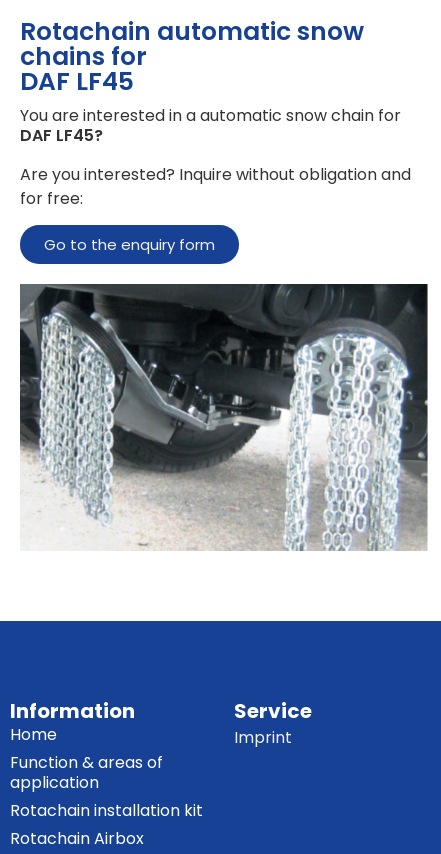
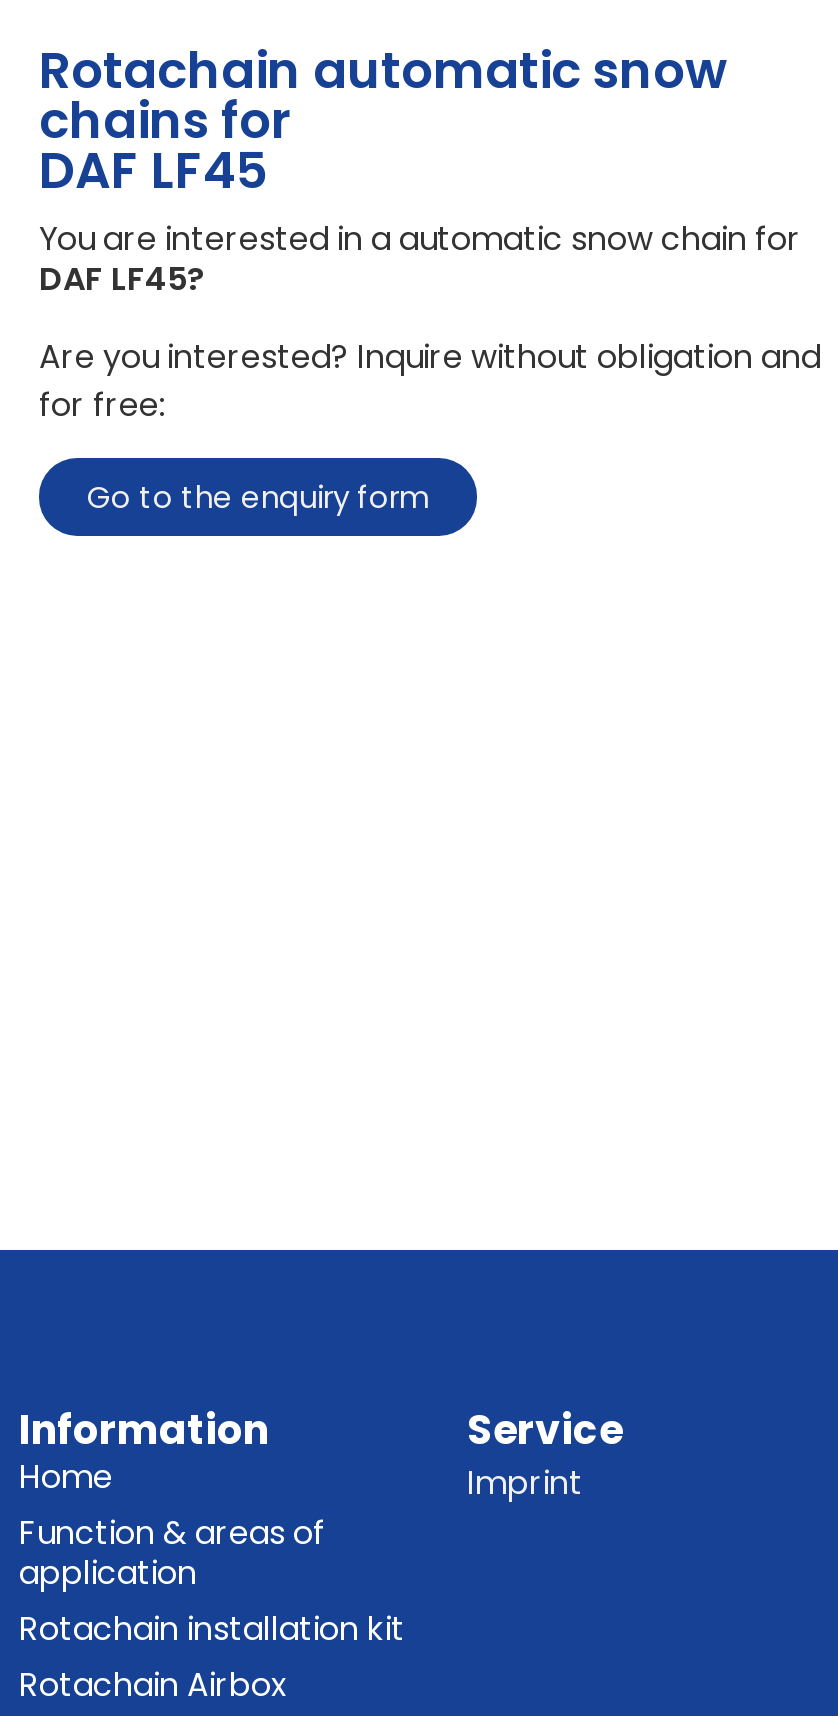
- [image]
